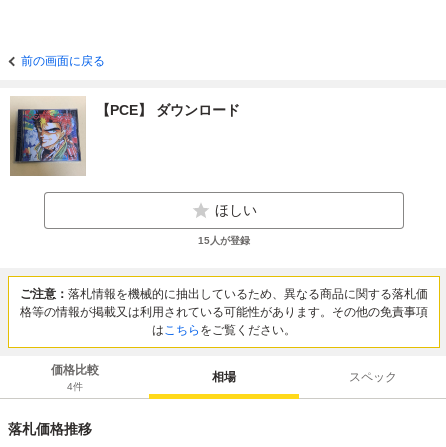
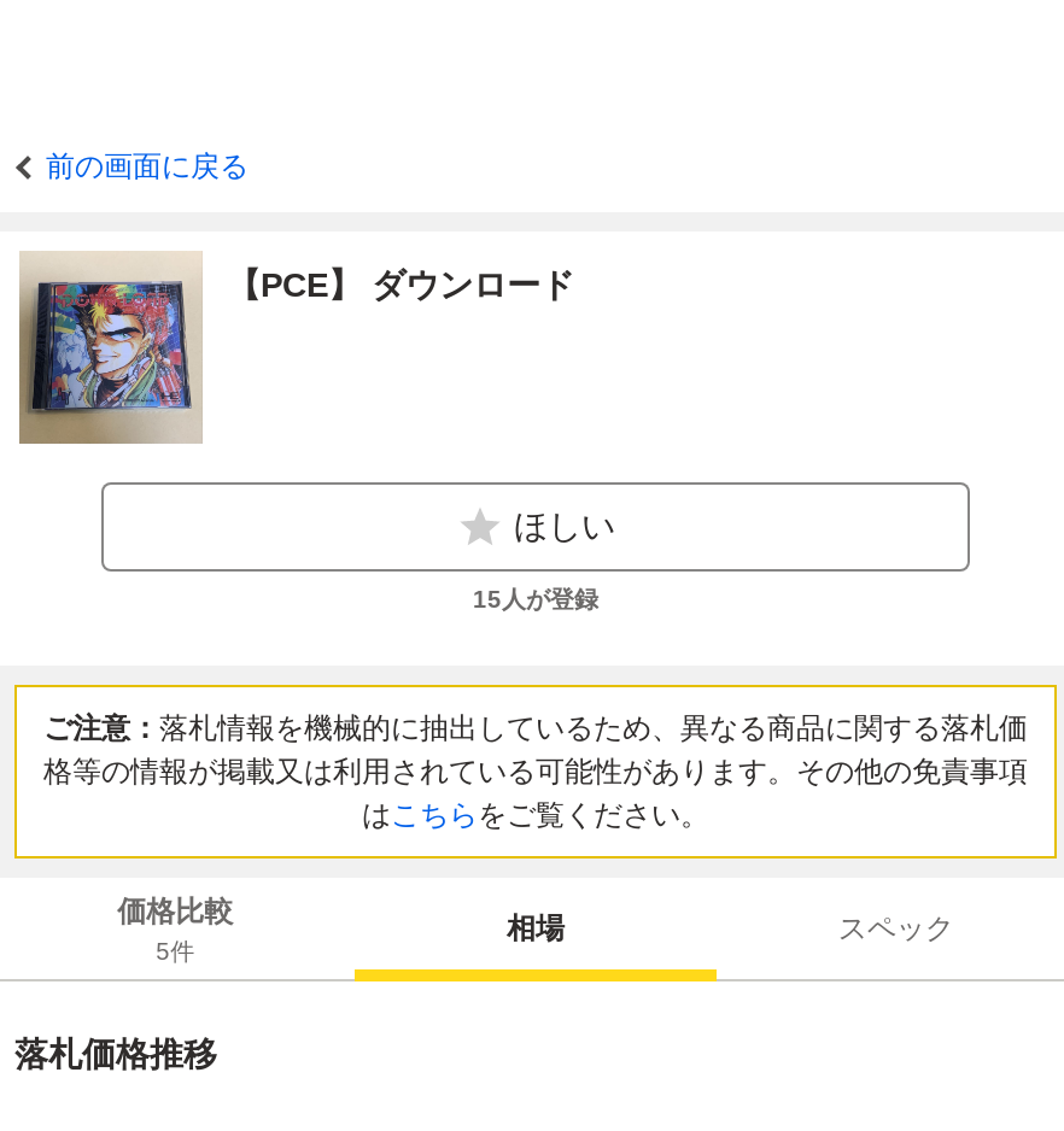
- 4件
+ 5件
